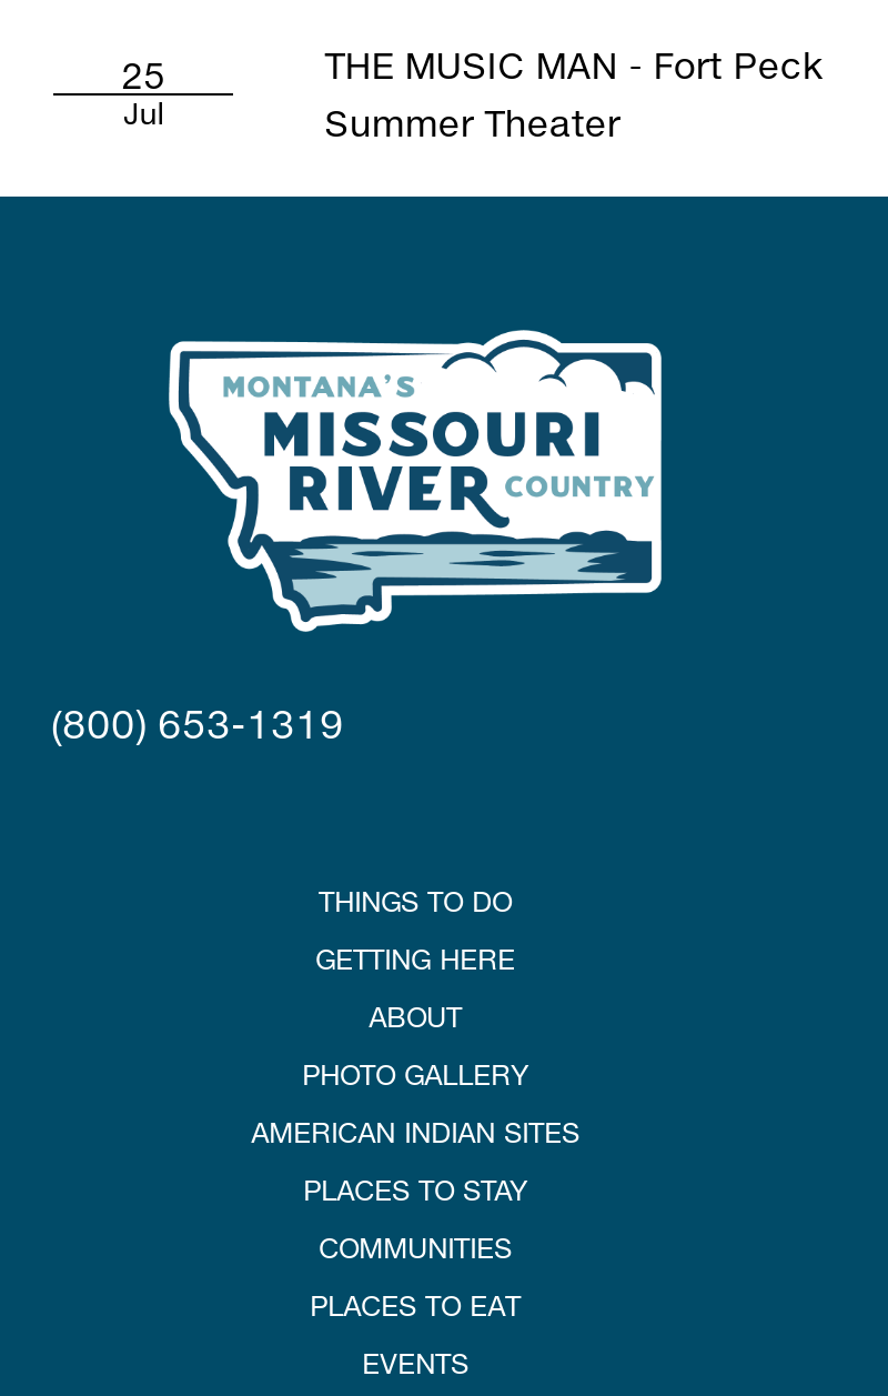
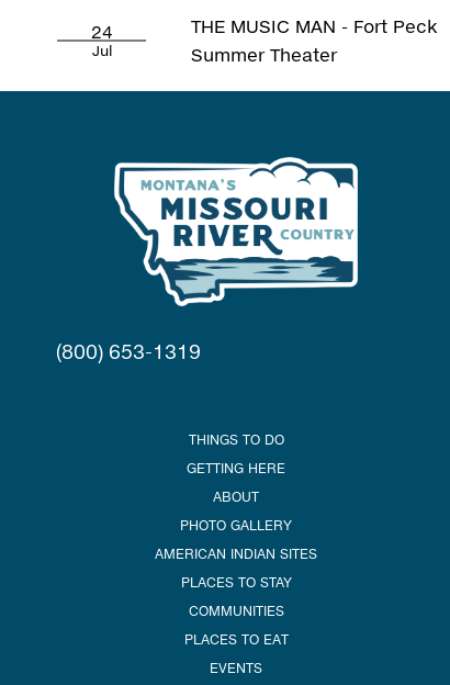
- 25
+ 24
